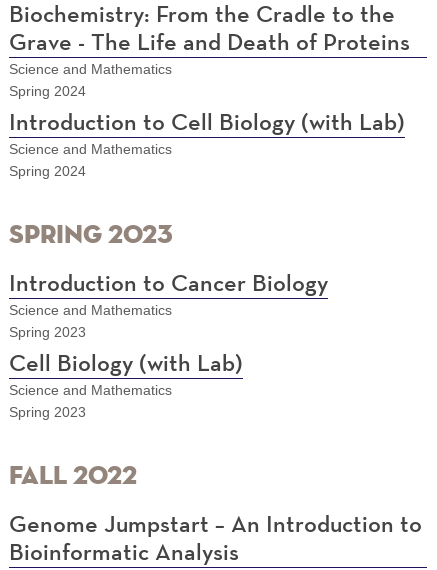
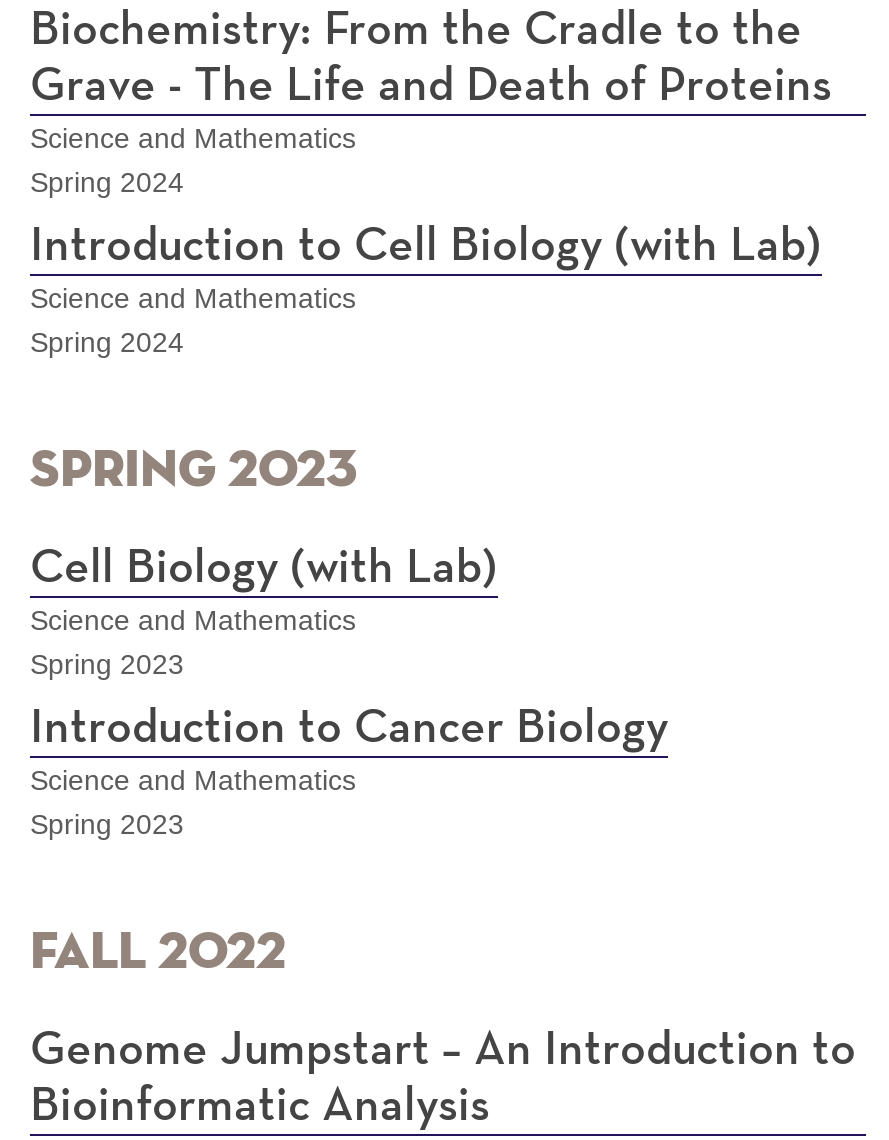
moved down: Introduction to Cancer Biology

moved up: Cell Biology (with Lab)
